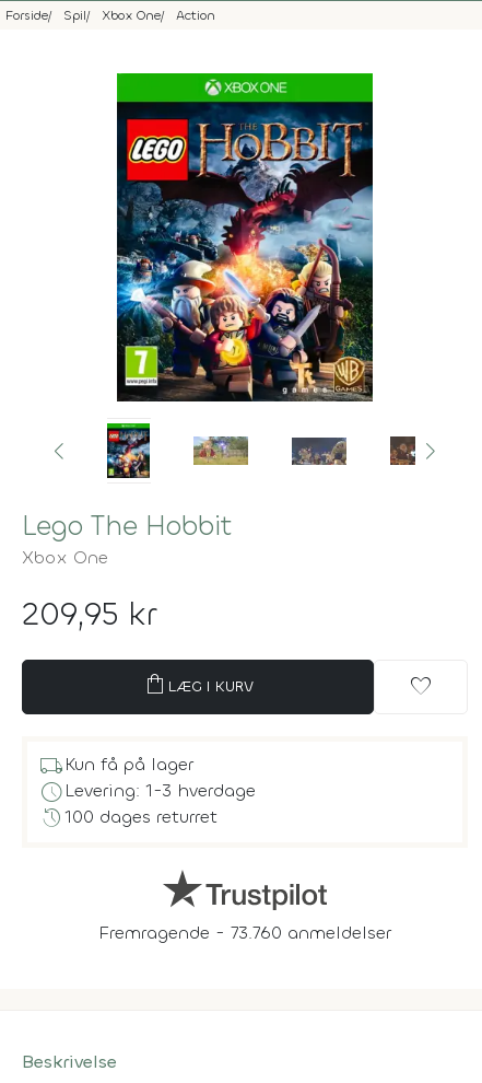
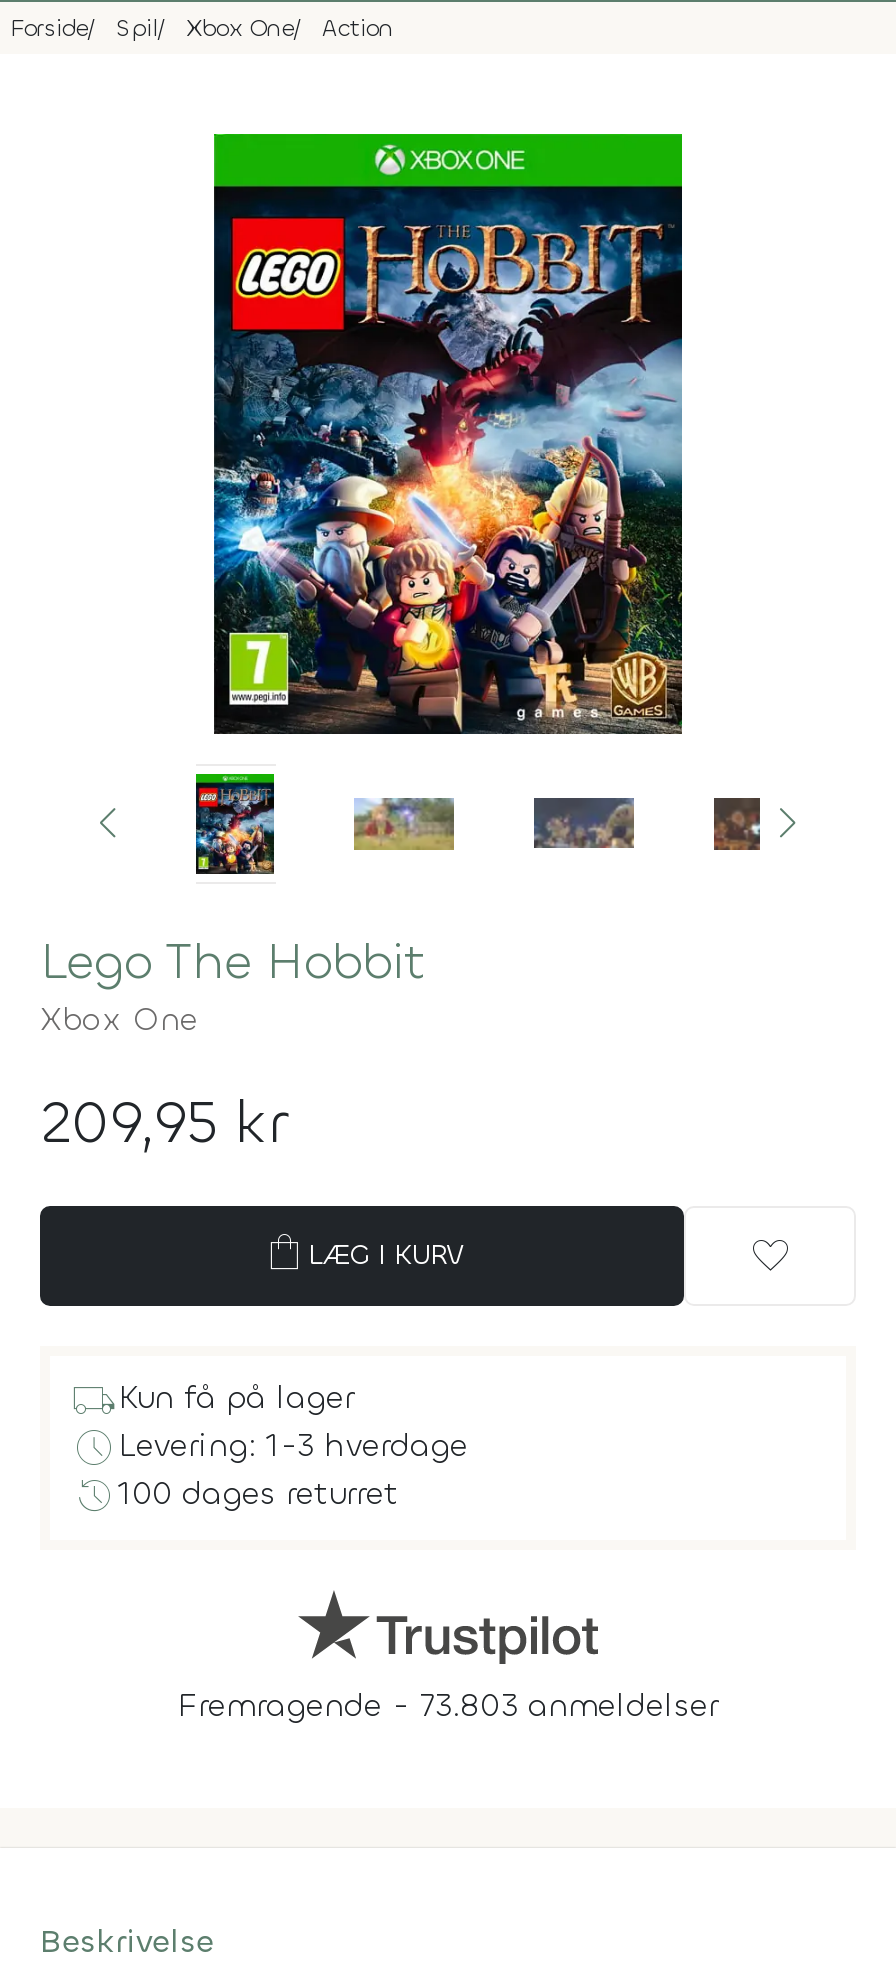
- Fremragende - 73.760 anmeldelser
+ Fremragende - 73.803 anmeldelser
